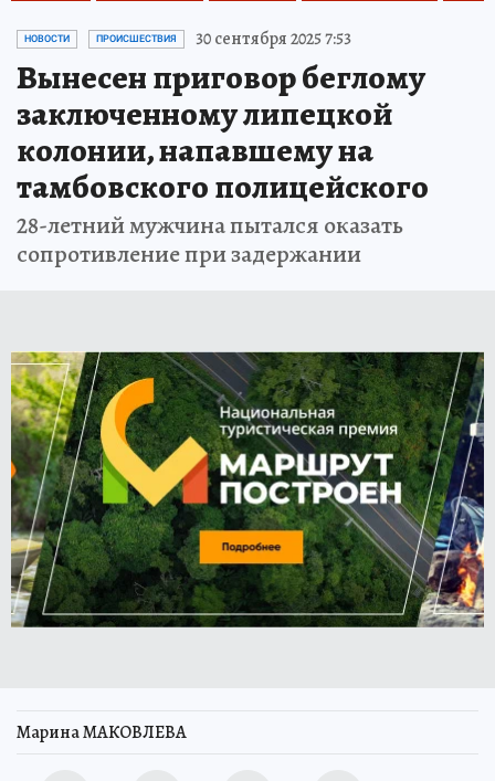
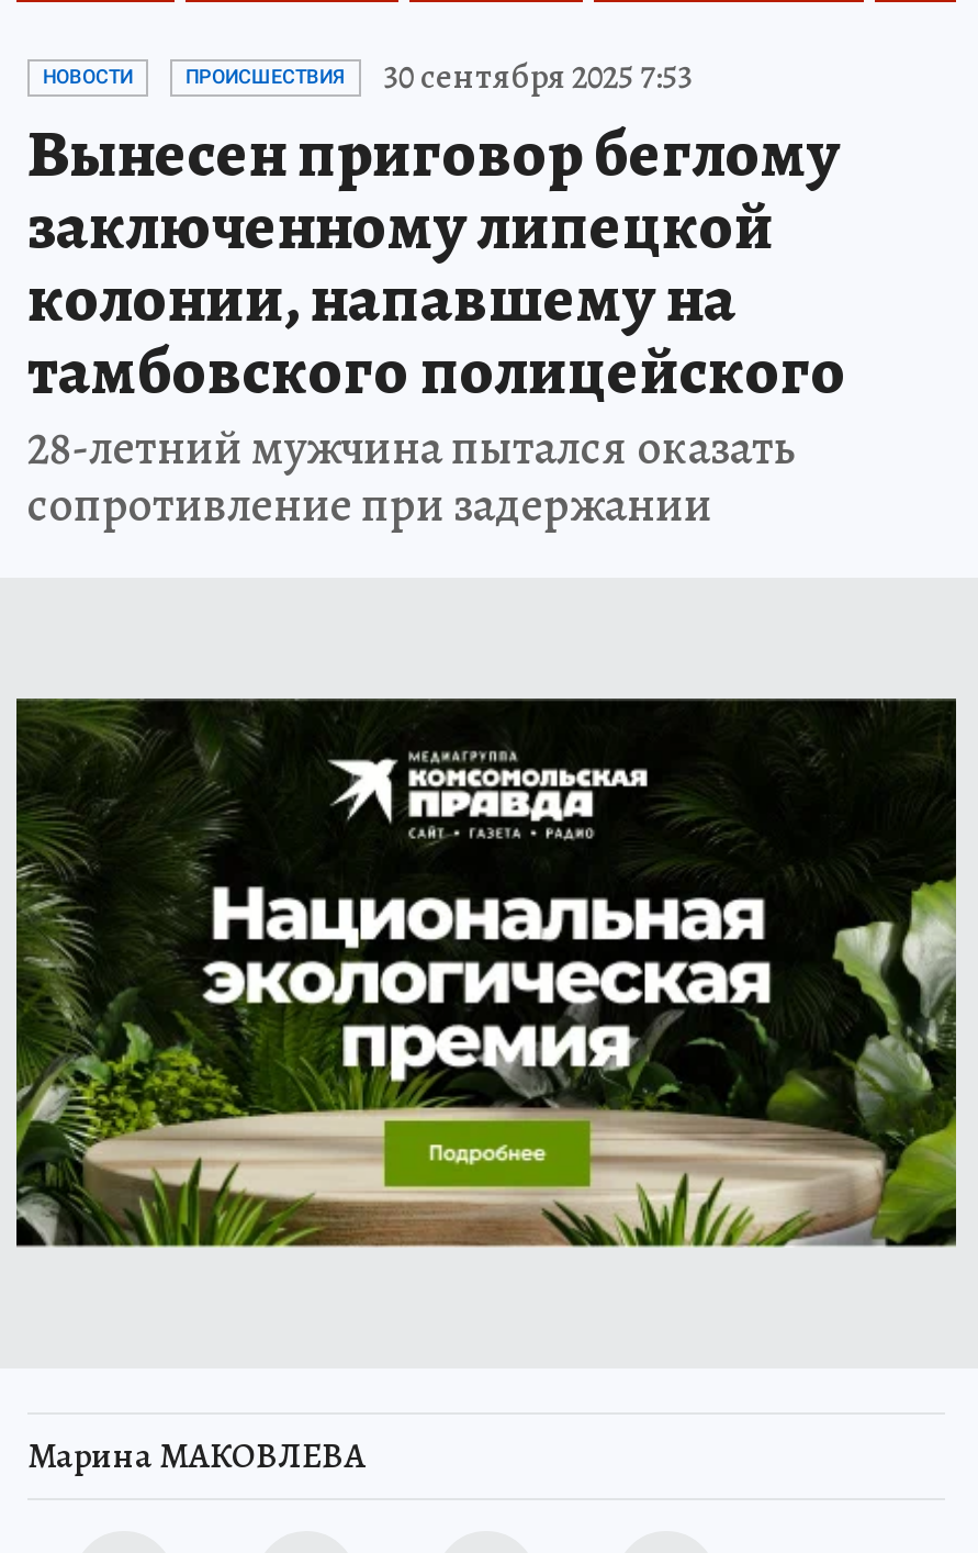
- [image]
+ [image]
